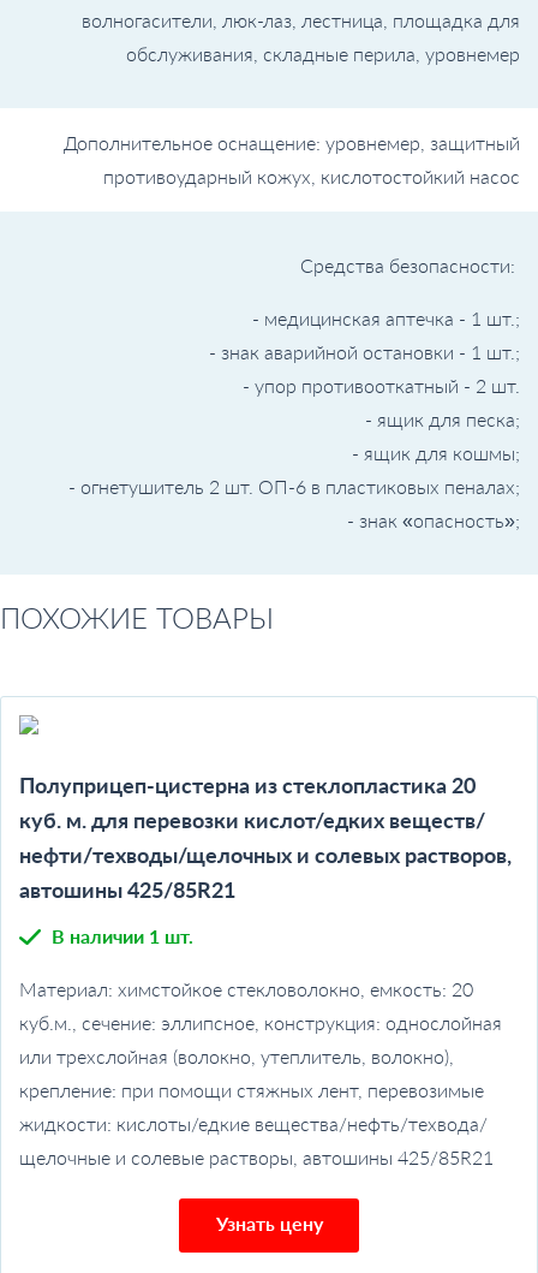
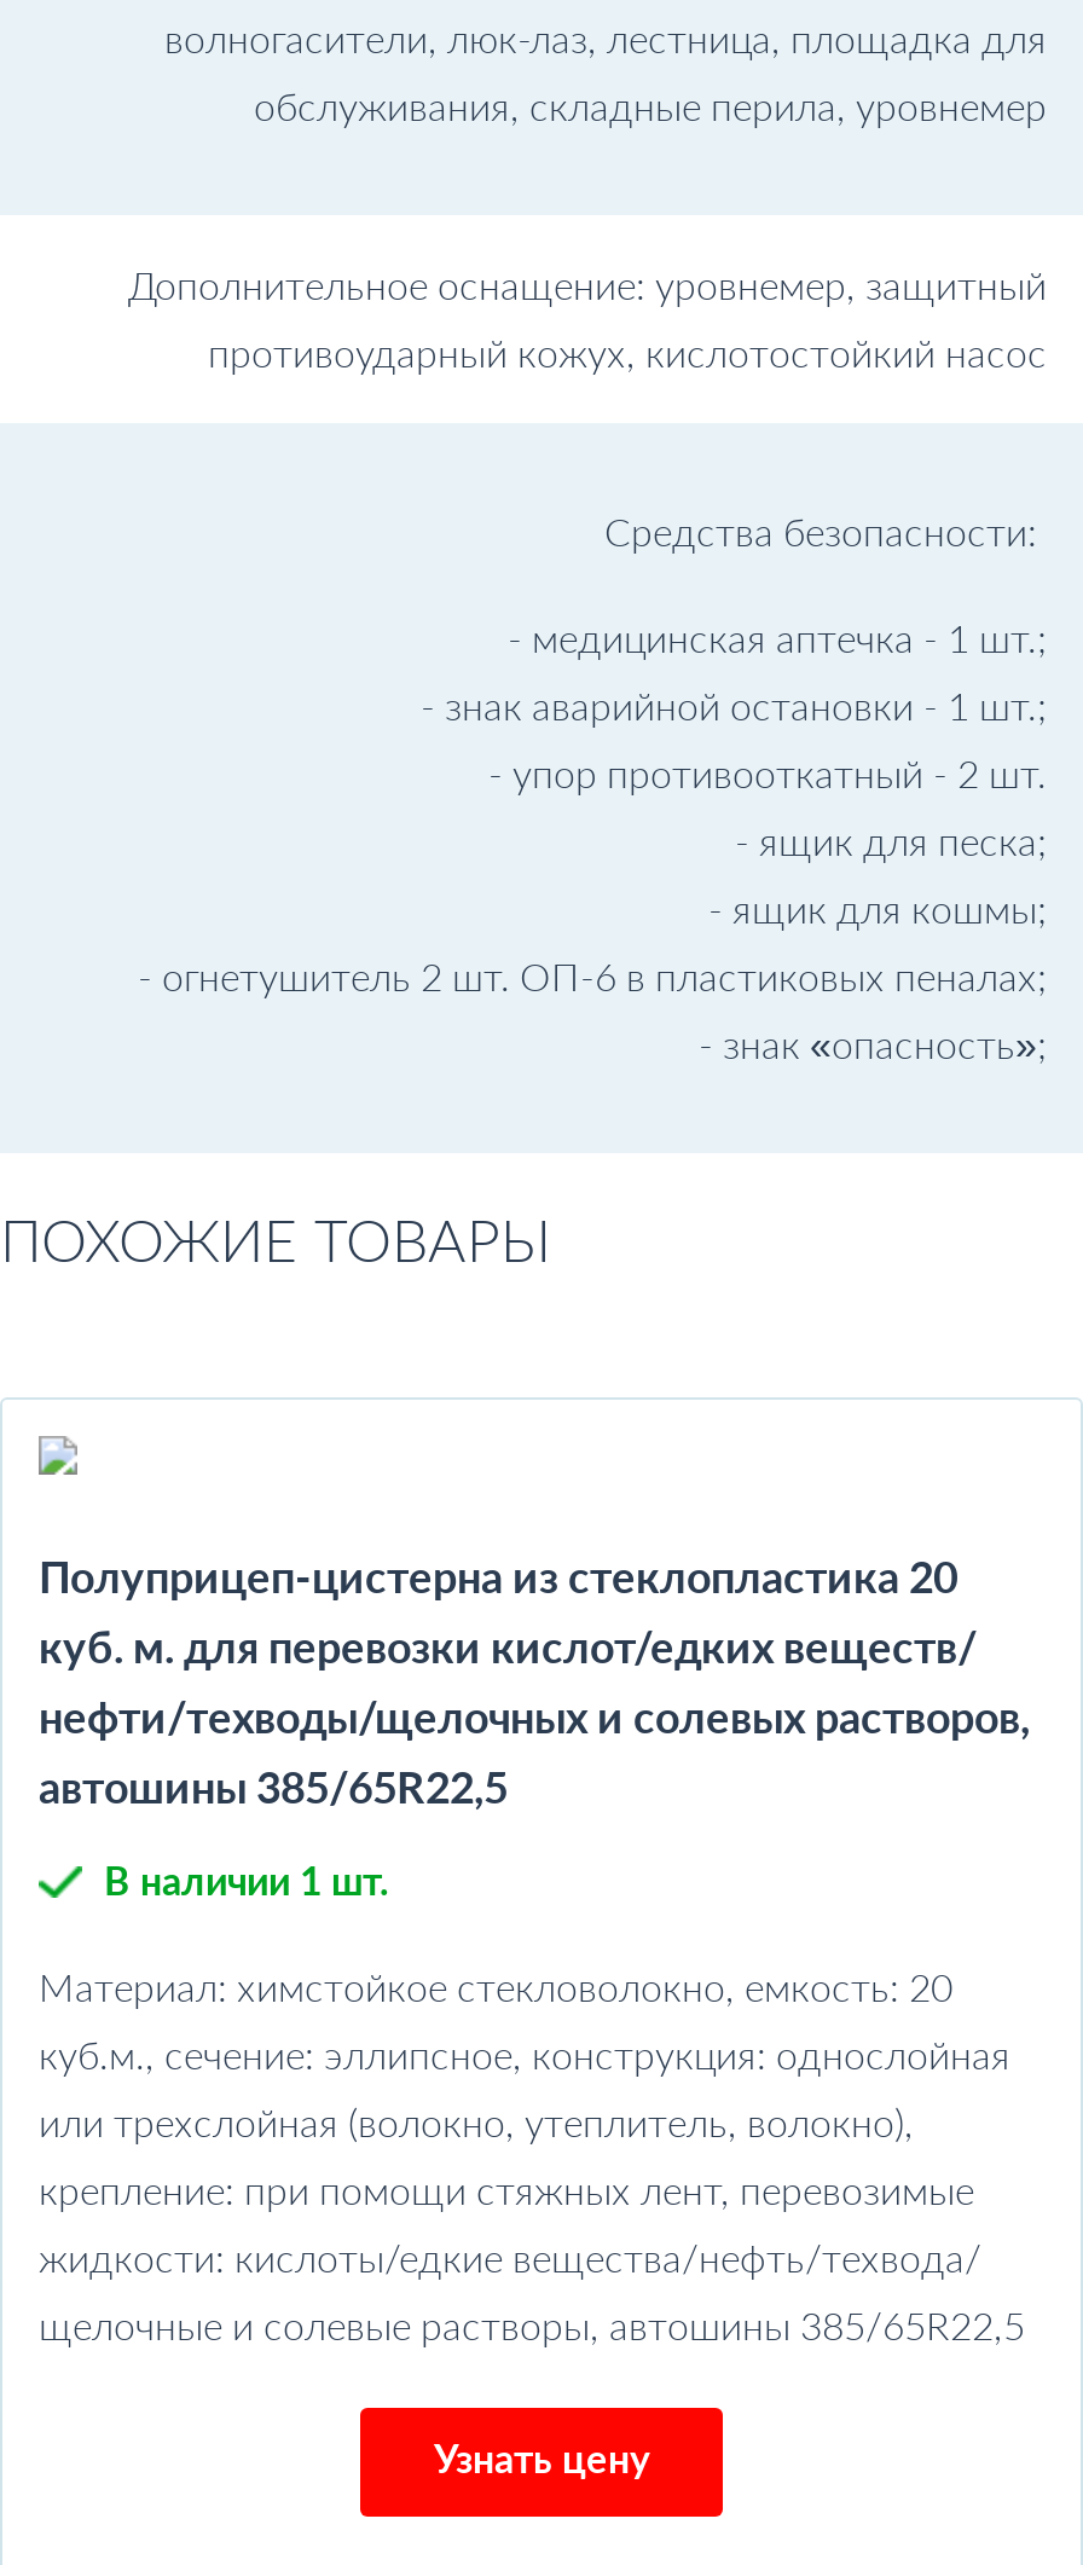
- автошины 425/85R21
+ автошины 385/65R22,5

- щелочные и солевые растворы, автошины 425/85R21
+ щелочные и солевые растворы, автошины 385/65R22,5
